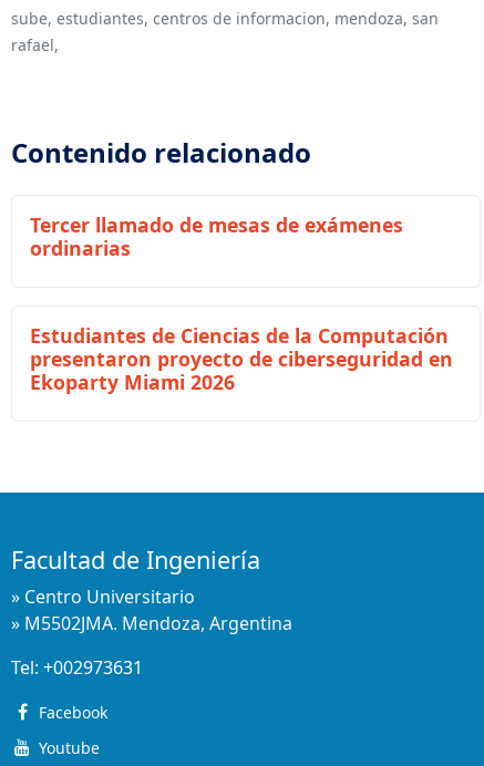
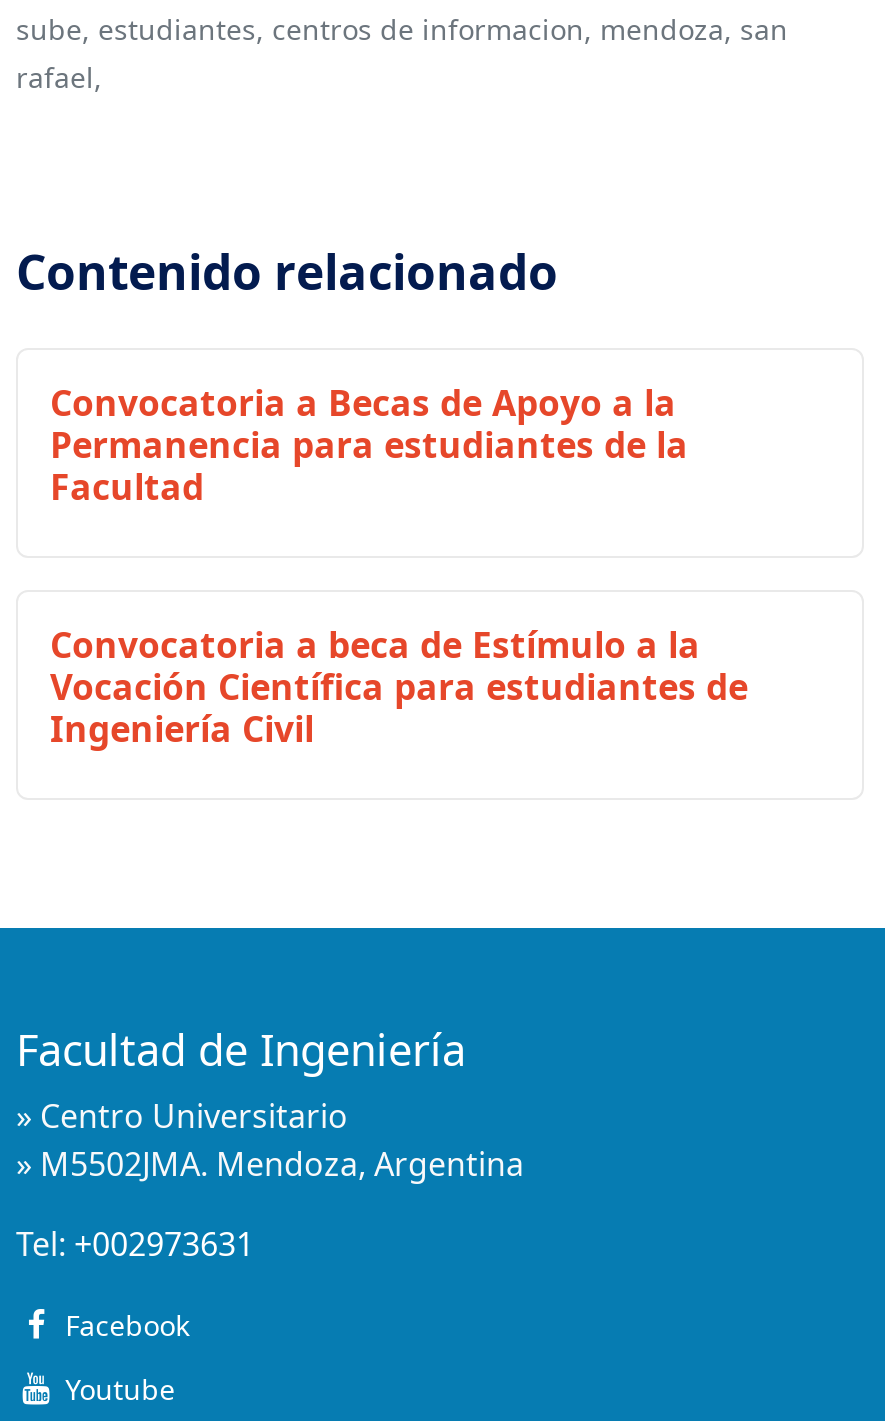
- Tercer llamado de mesas de exámenes
- ordinarias
+ Convocatoria a Becas de Apoyo a la
+ Permanencia para estudiantes de la
+ Facultad

- Estudiantes de Ciencias de la Computación
- presentaron proyecto de ciberseguridad en
- Ekoparty Miami 2026
+ Convocatoria a beca de Estímulo a la
+ Vocación Científica para estudiantes de
+ Ingeniería Civil
